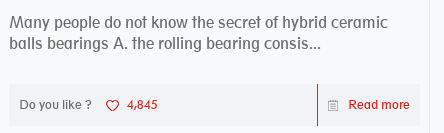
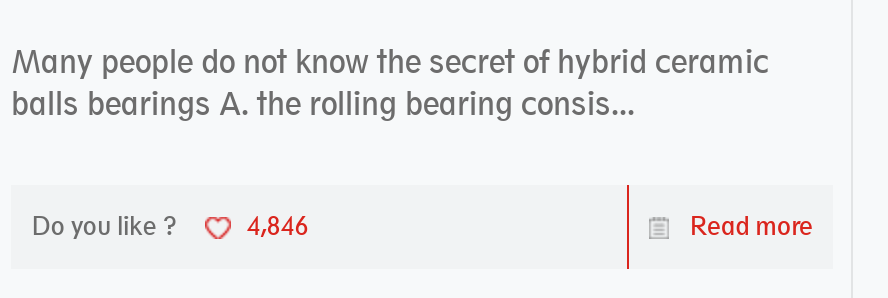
- 4,845
+ 4,846
